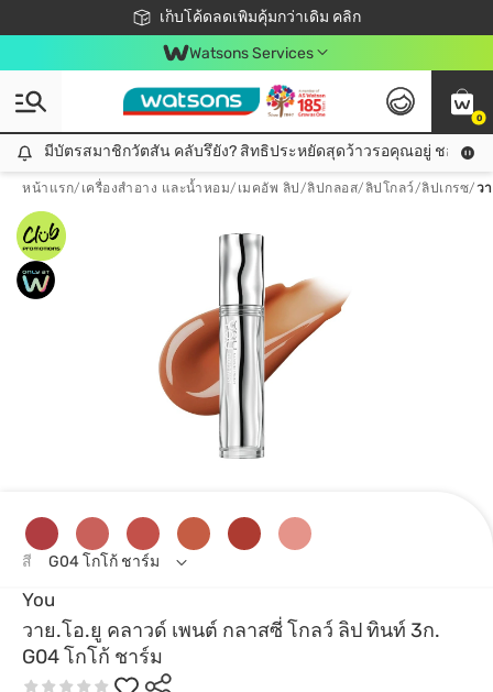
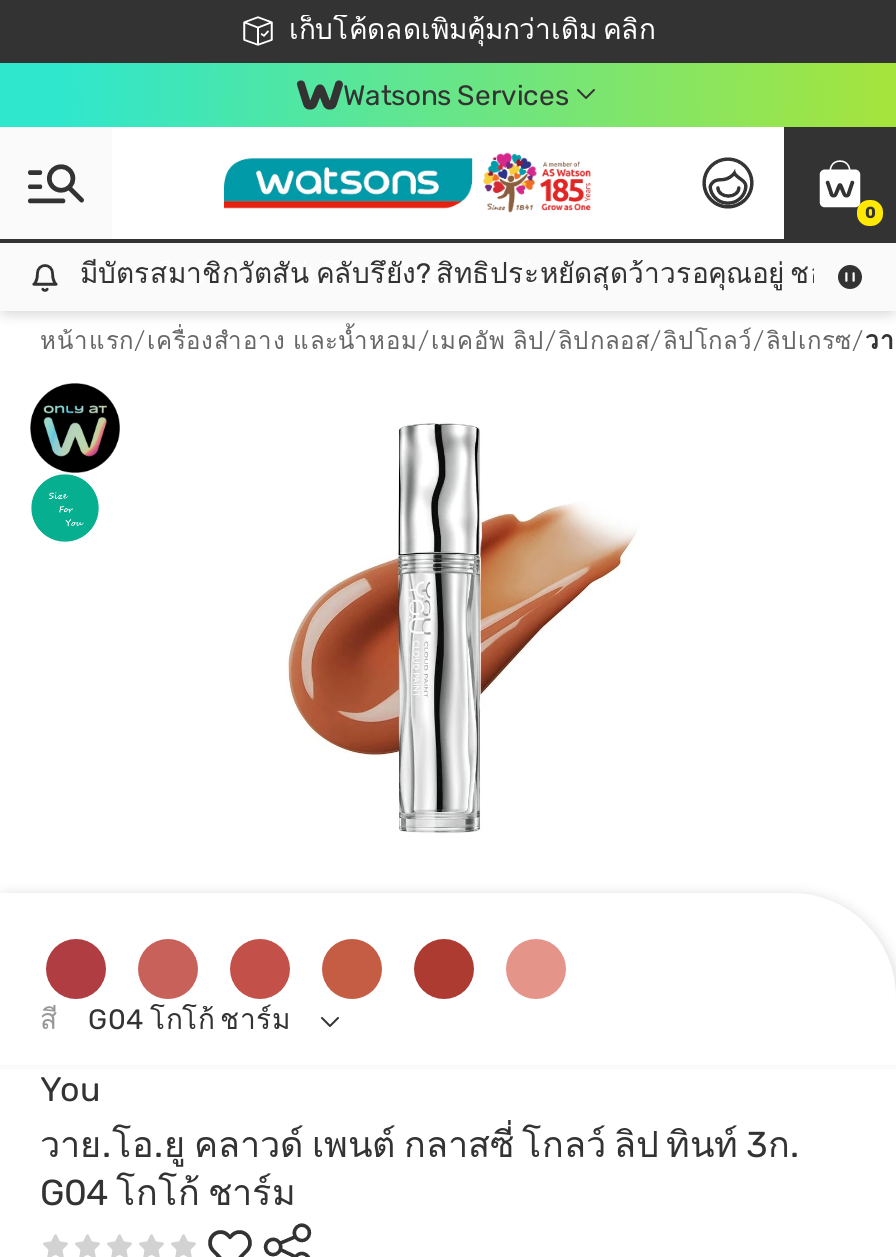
- [image]
+ [image]
